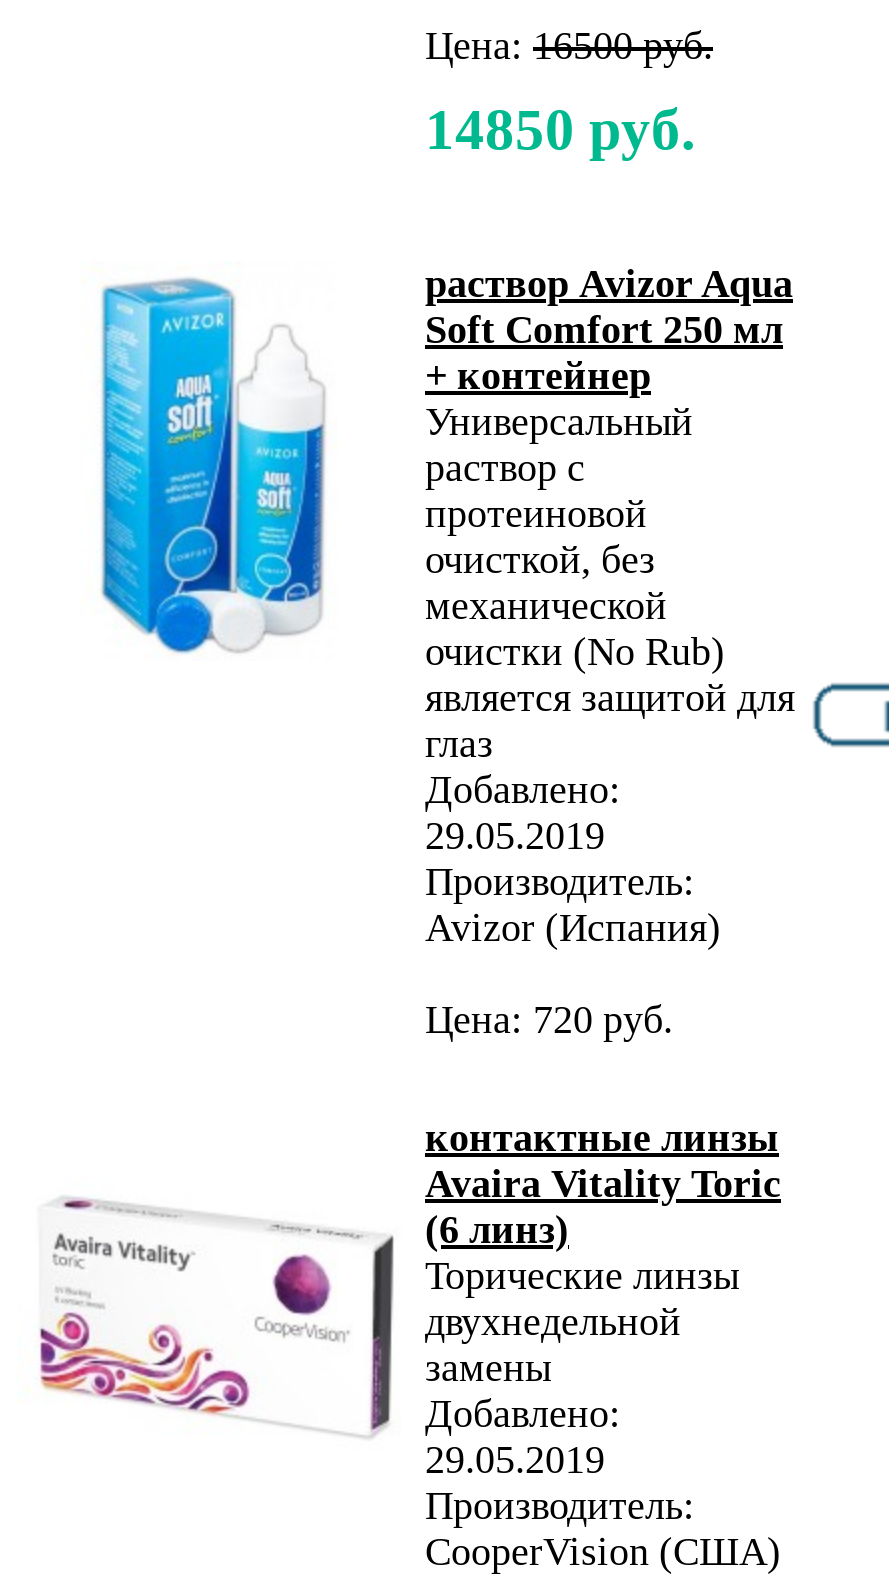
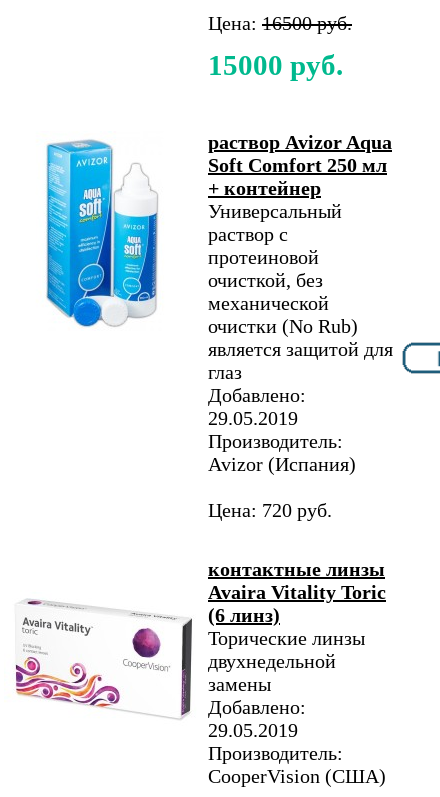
- 14850 руб.
+ 15000 руб.
